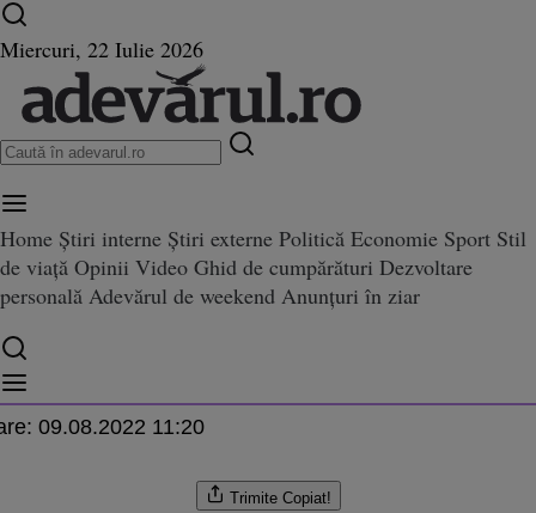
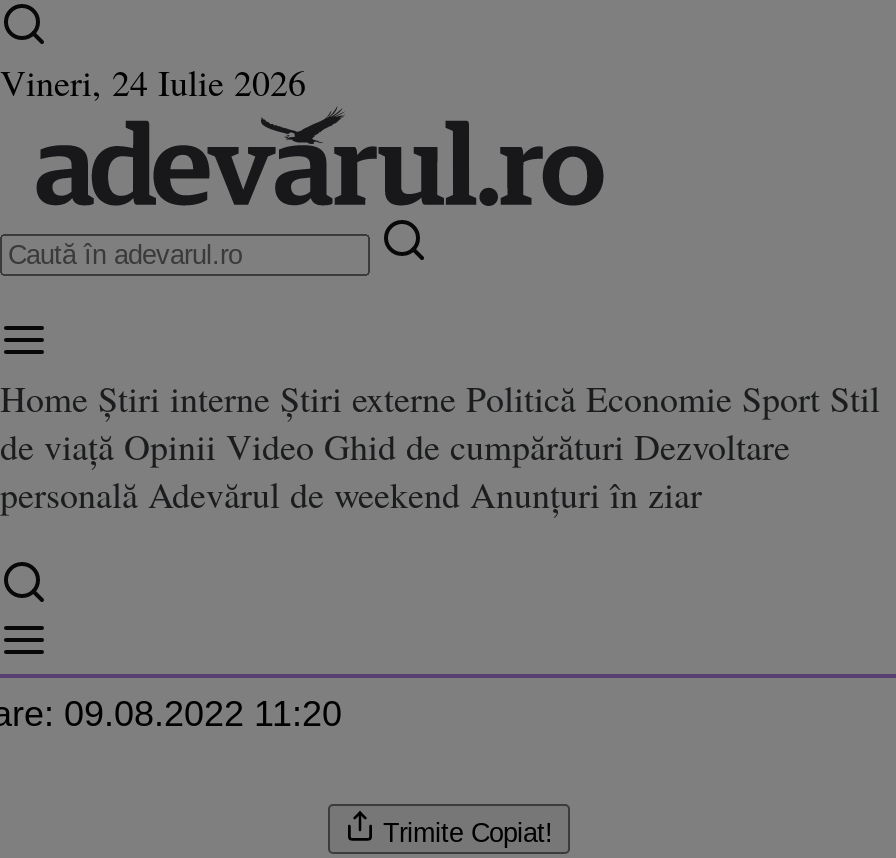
- Miercuri, 22 Iulie 2026
+ Vineri, 24 Iulie 2026
